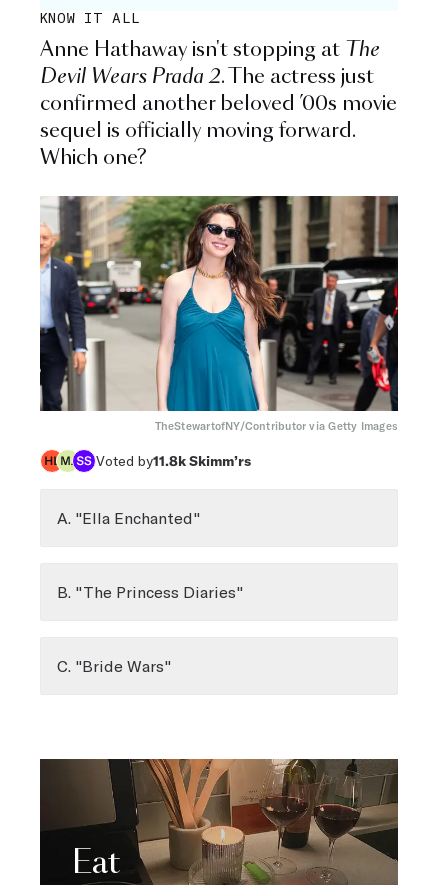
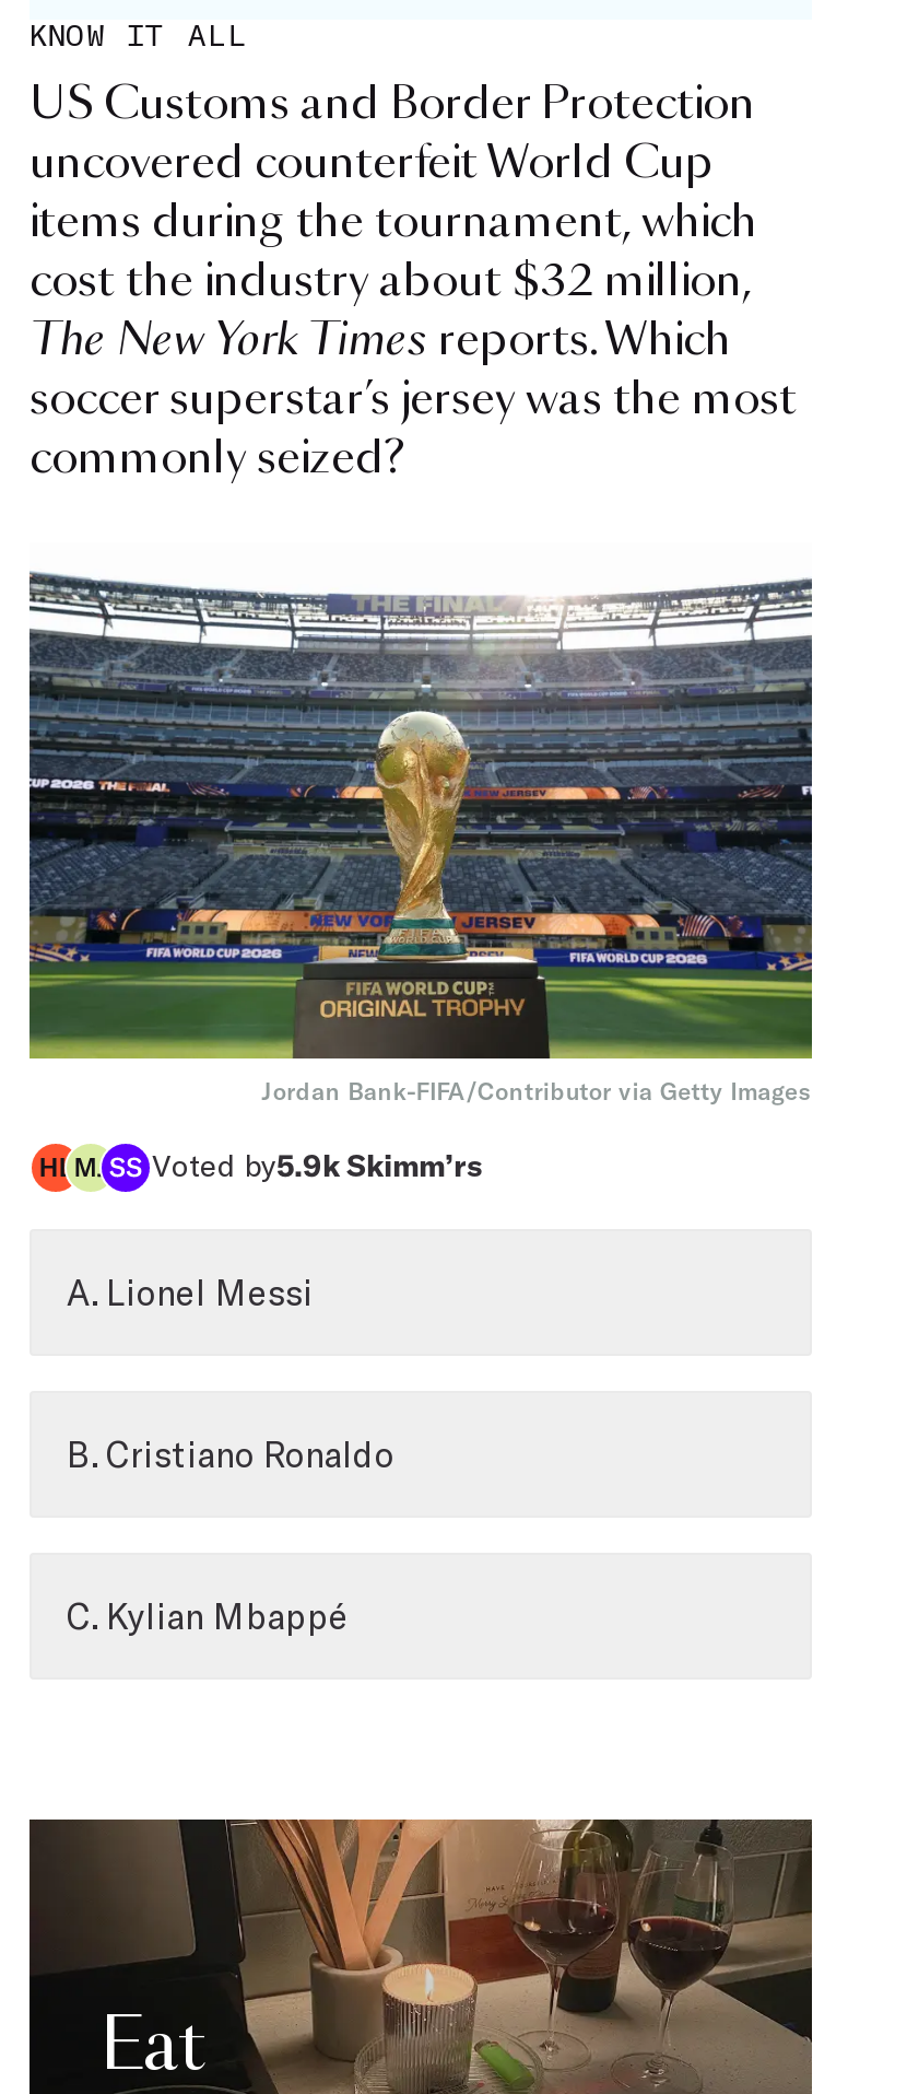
- Anne Hathaway isn't stopping at The
- Devil Wears Prada 2. The actress just
- confirmed another beloved ’00s movie
- sequel is officially moving forward.
- Which one?
+ US Customs and Border Protection
+ uncovered counterfeit World Cup
+ items during the tournament, which
+ cost the industry about $32 million,
+ The New York Times reports. Which
+ soccer superstar’s jersey was the most
+ commonly seized?

- [image]
- TheStewartofNY/Contributor via Getty Images
+ [image]
+ Jordan Bank-FIFA/Contributor via Getty Images

- Voted by11.8kSkimm’rs
+ Voted by5.9kSkimm’rs

- A. "Ella Enchanted"
+ A. Lionel Messi

- B. "The Princess Diaries"
+ B. Cristiano Ronaldo

- C. "Bride Wars"
+ C. Kylian Mbappé
